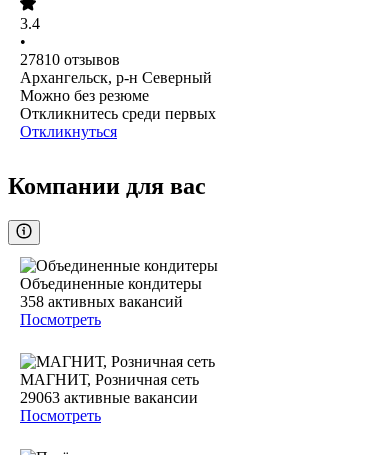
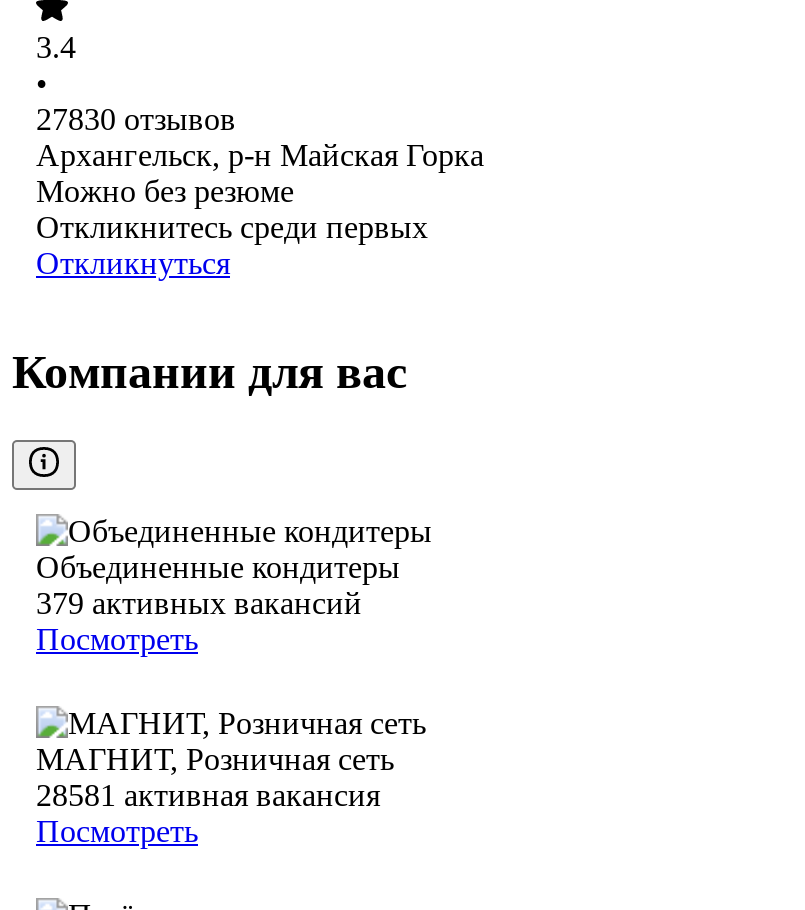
- 27810 отзывов
- Архангельск, р-н Северный
+ 27830 отзывов
+ Архангельск, р-н Майская Горка

- 358 активных вакансий
+ 379 активных вакансий

- 29063 активные вакансии
+ 28581 активная вакансия
